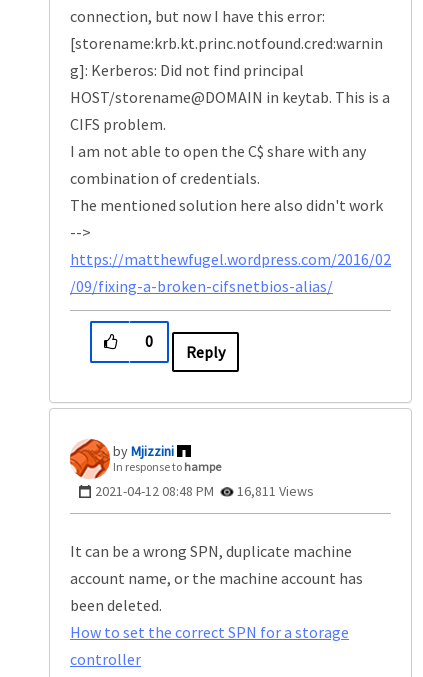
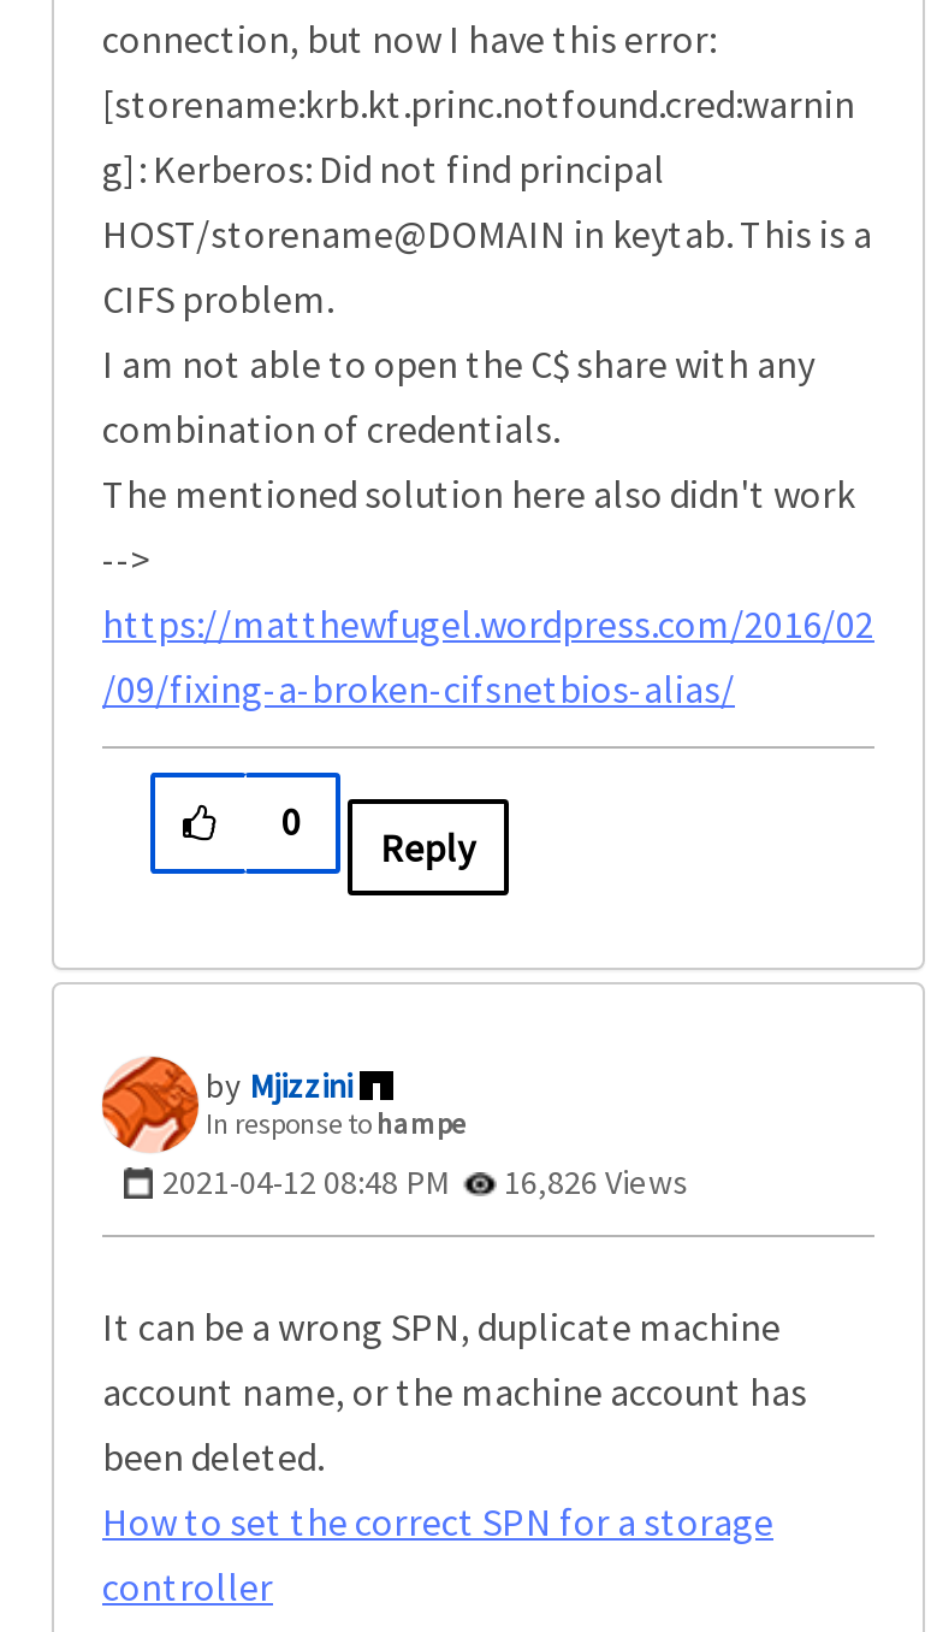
- 2021-04-12 08:48 PM 16,811 Views
+ 2021-04-12 08:48 PM 16,826 Views
